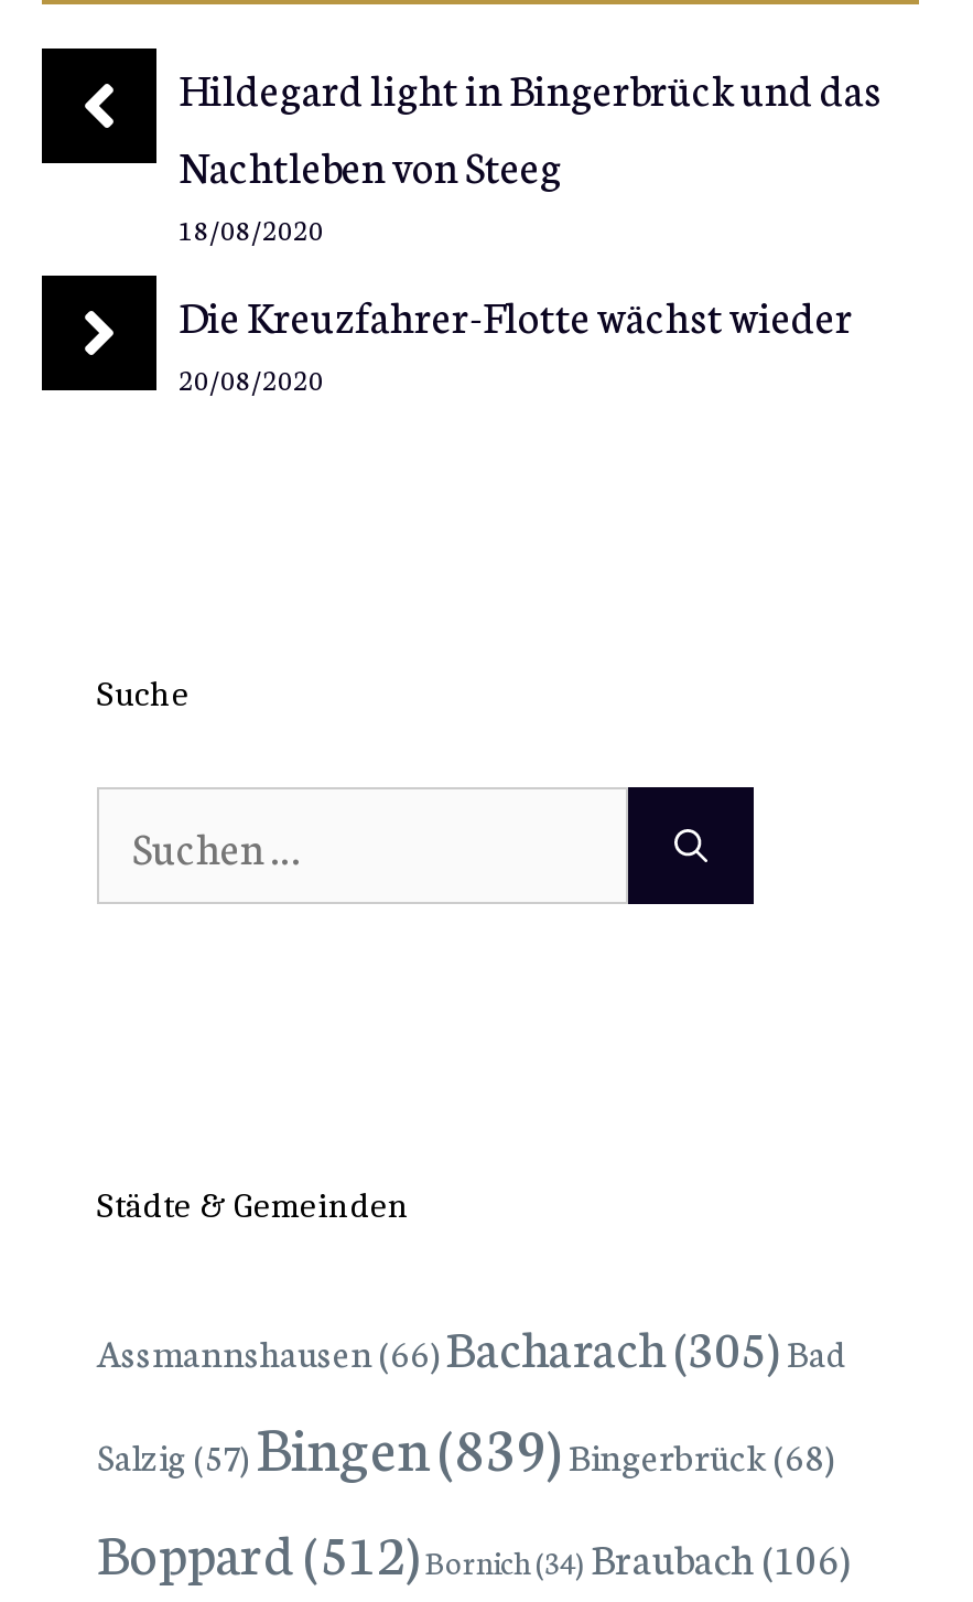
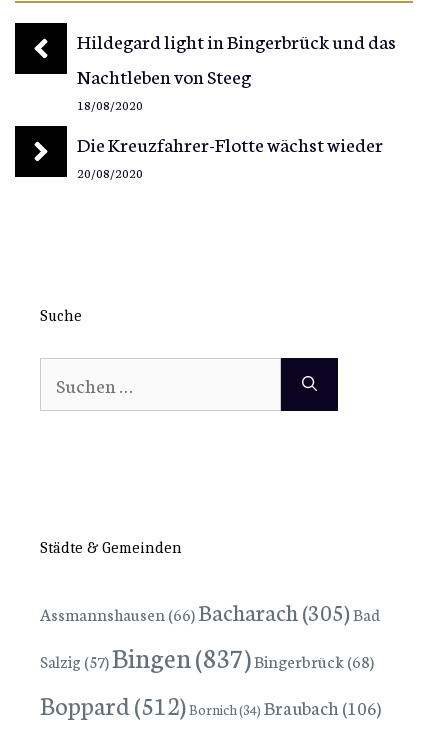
- Salzig(57) Bingen(839) Bingerbrück(68)
+ Salzig(57) Bingen(837) Bingerbrück(68)
